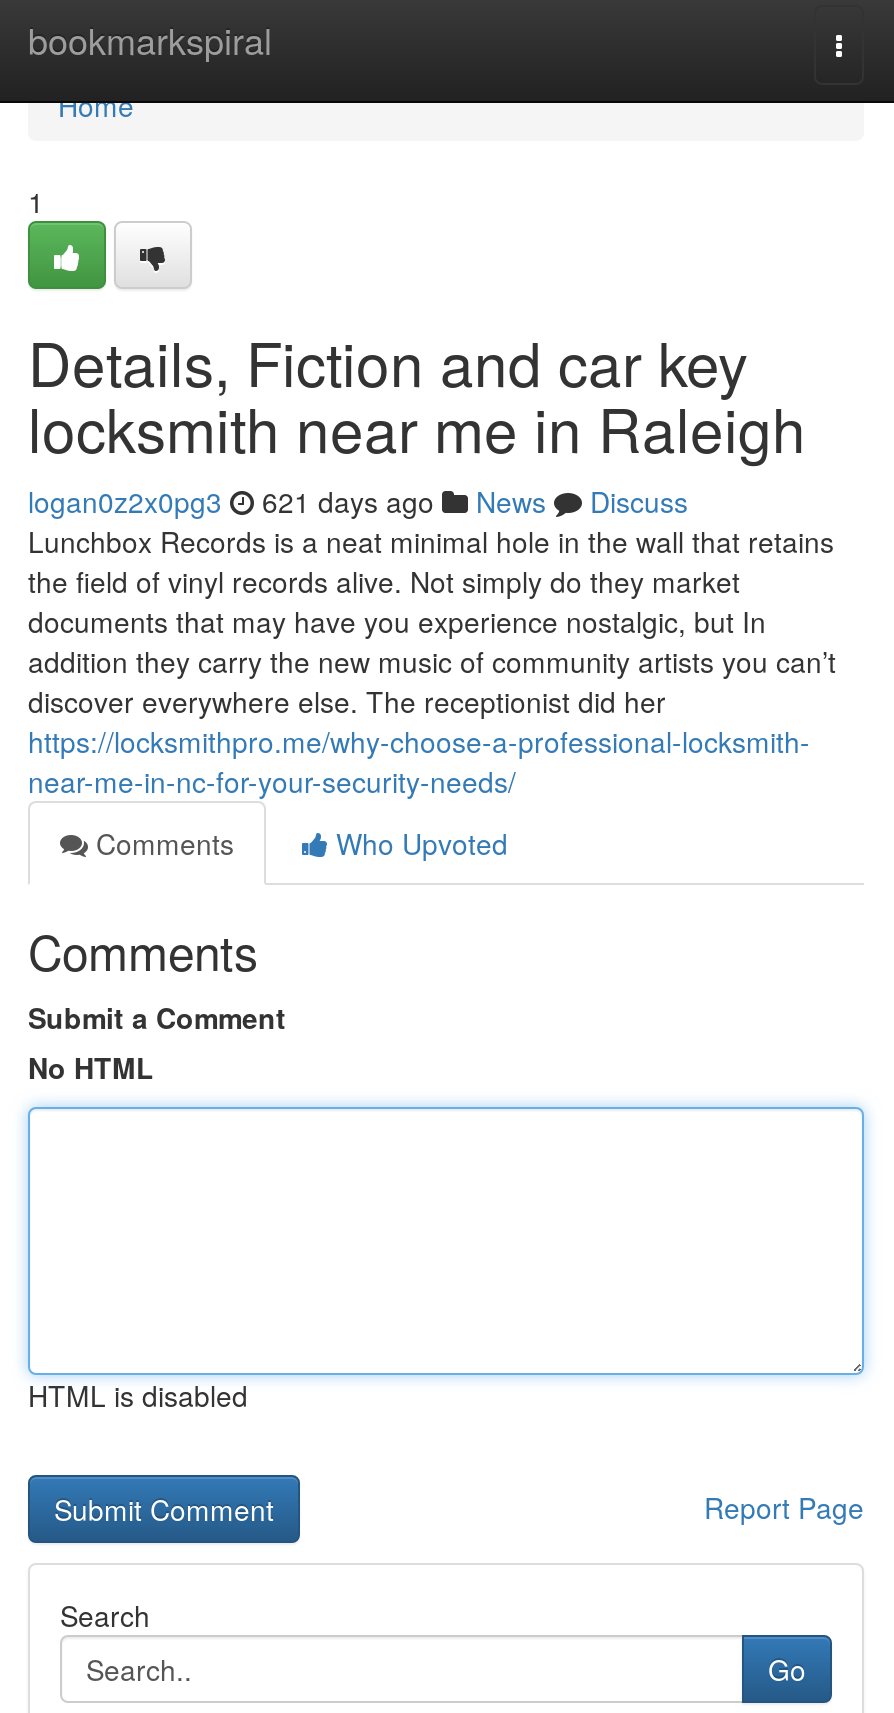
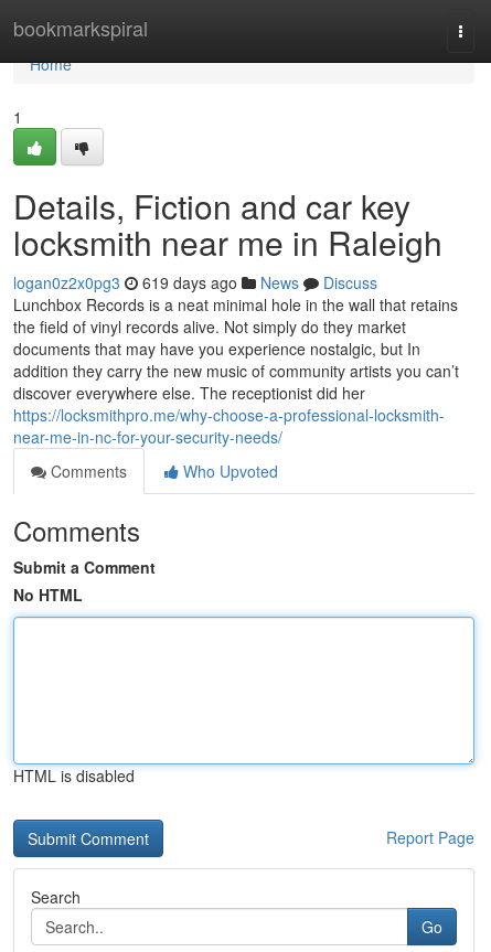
- logan0z2x0pg3 621 days ago News Discuss
+ logan0z2x0pg3 619 days ago News Discuss
